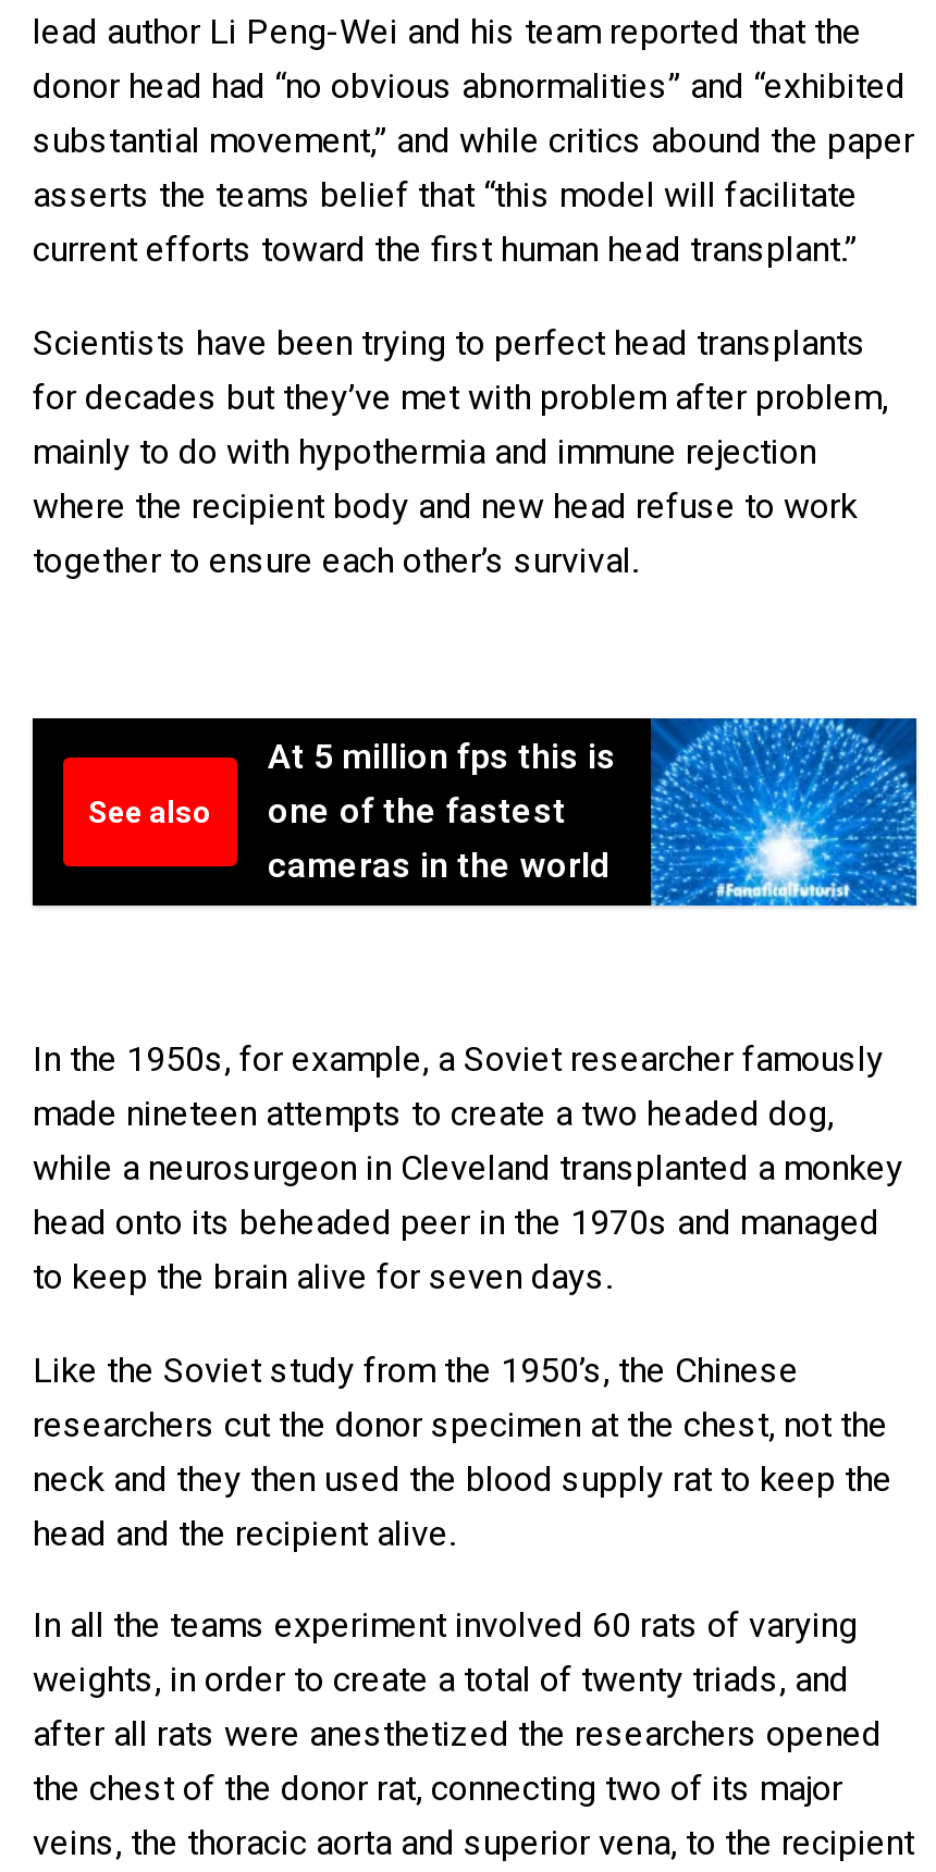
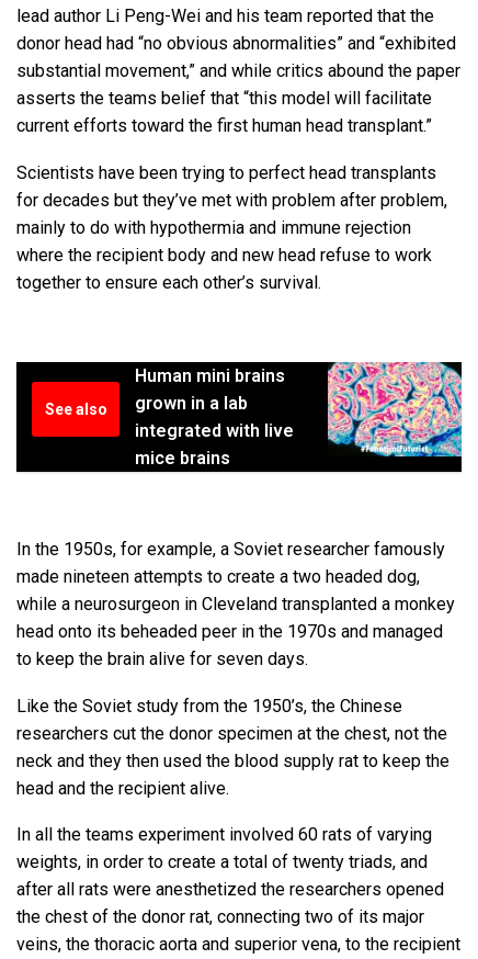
- [image]
- At 5 million fps this is
- one of the fastest
- cameras in the world
+ [image]
+ Human mini brains
+ grown in a lab
+ integrated with live
+ mice brains
